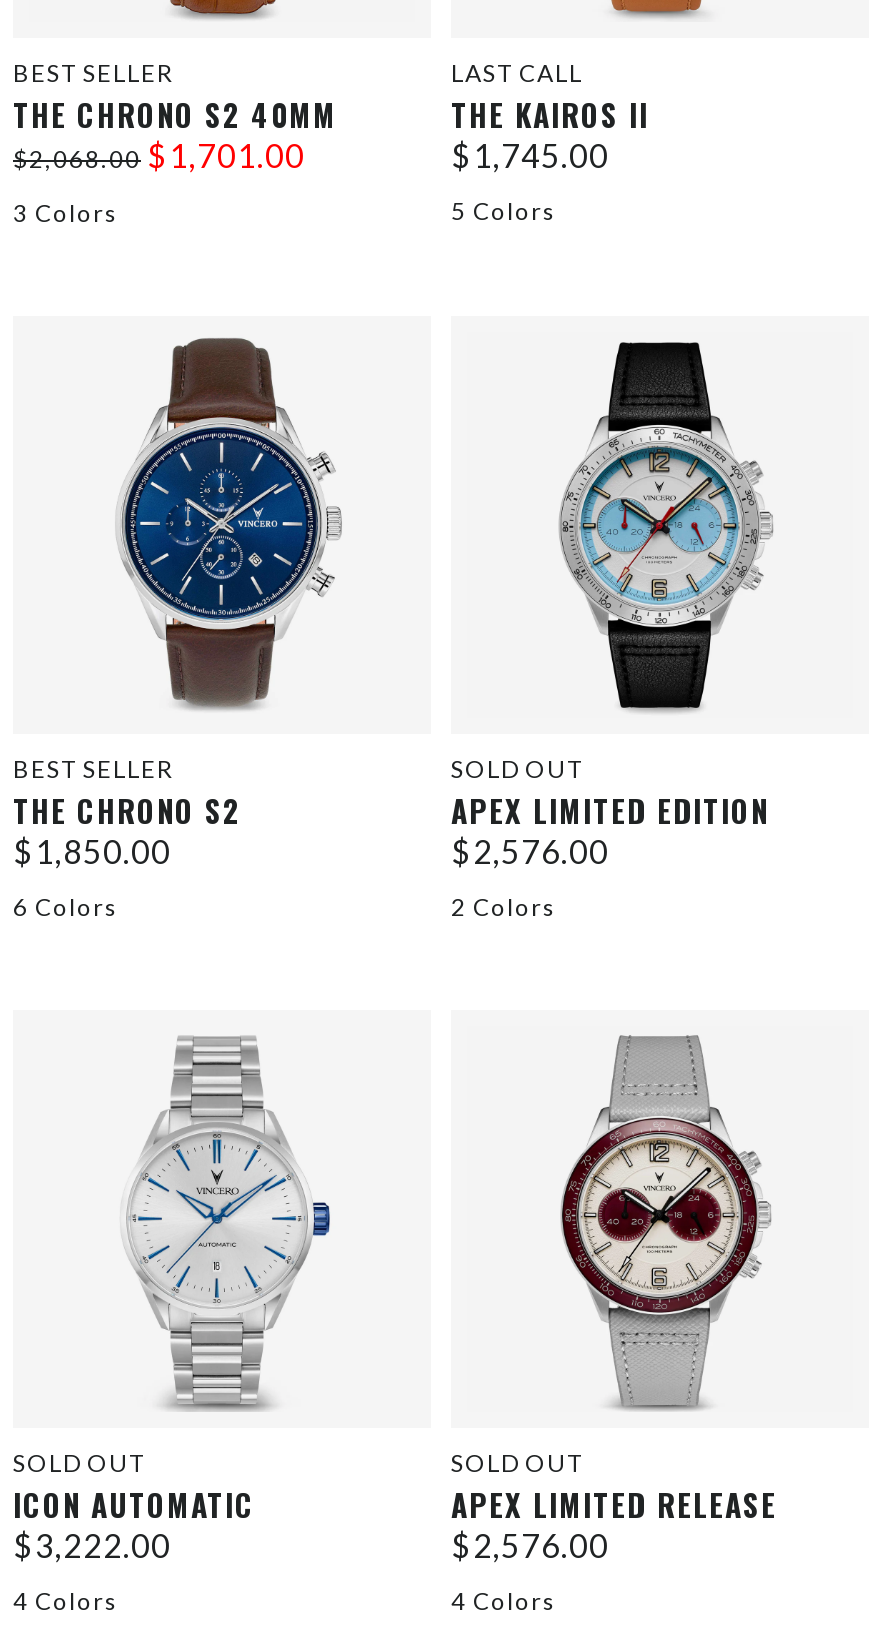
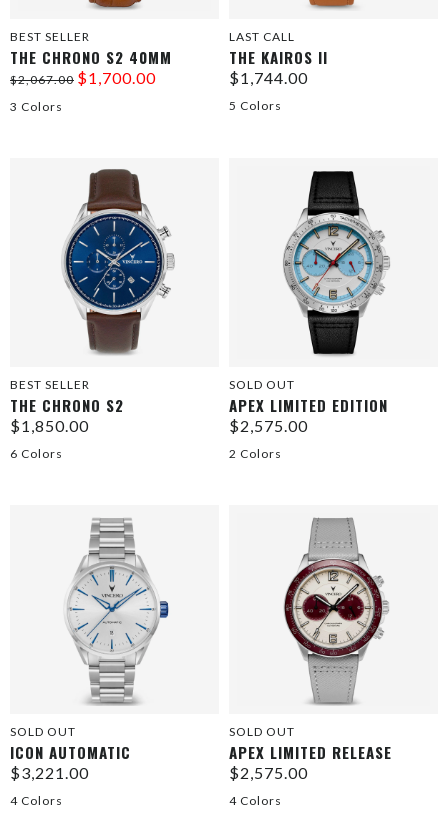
- $2,068.00 $1,701.00
+ $2,067.00 $1,700.00

- $1,745.00
+ $1,744.00

- $2,576.00
+ $2,575.00

- $3,222.00
+ $3,221.00

- $2,576.00
+ $2,575.00
